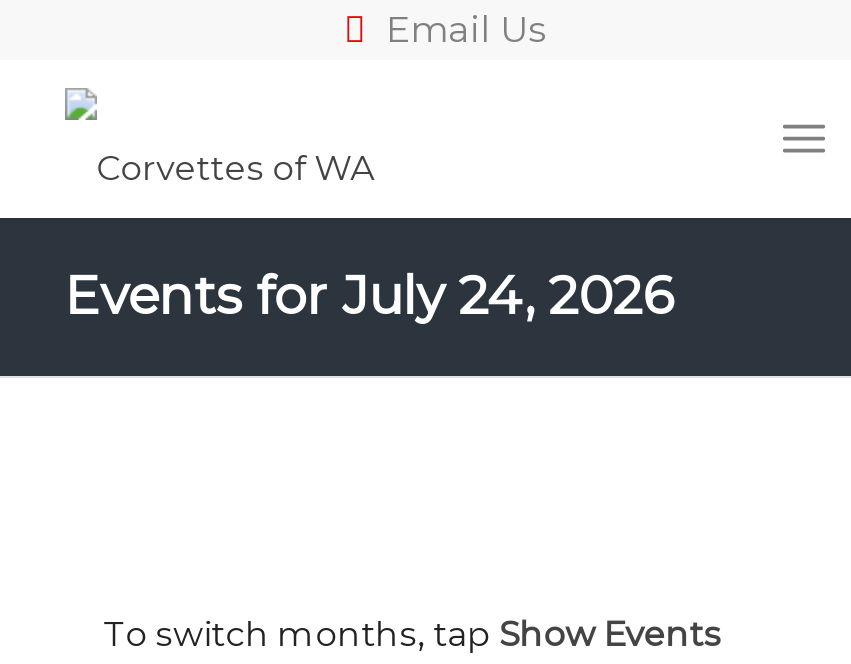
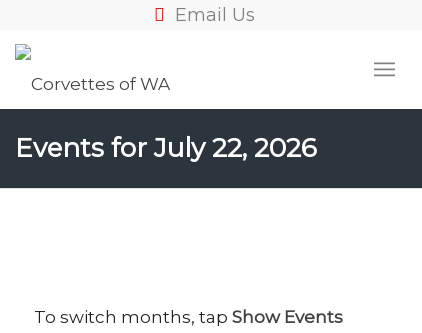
- Events for July 24, 2026
+ Events for July 22, 2026
